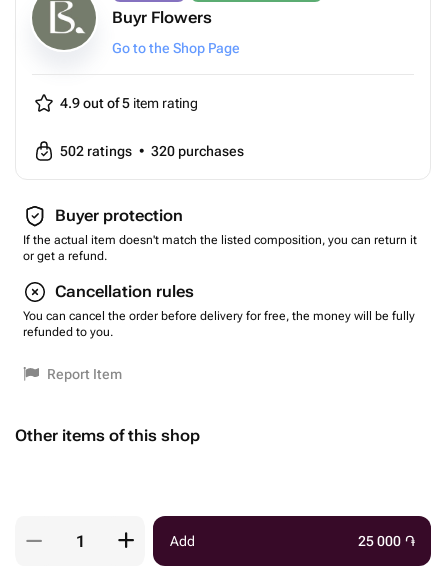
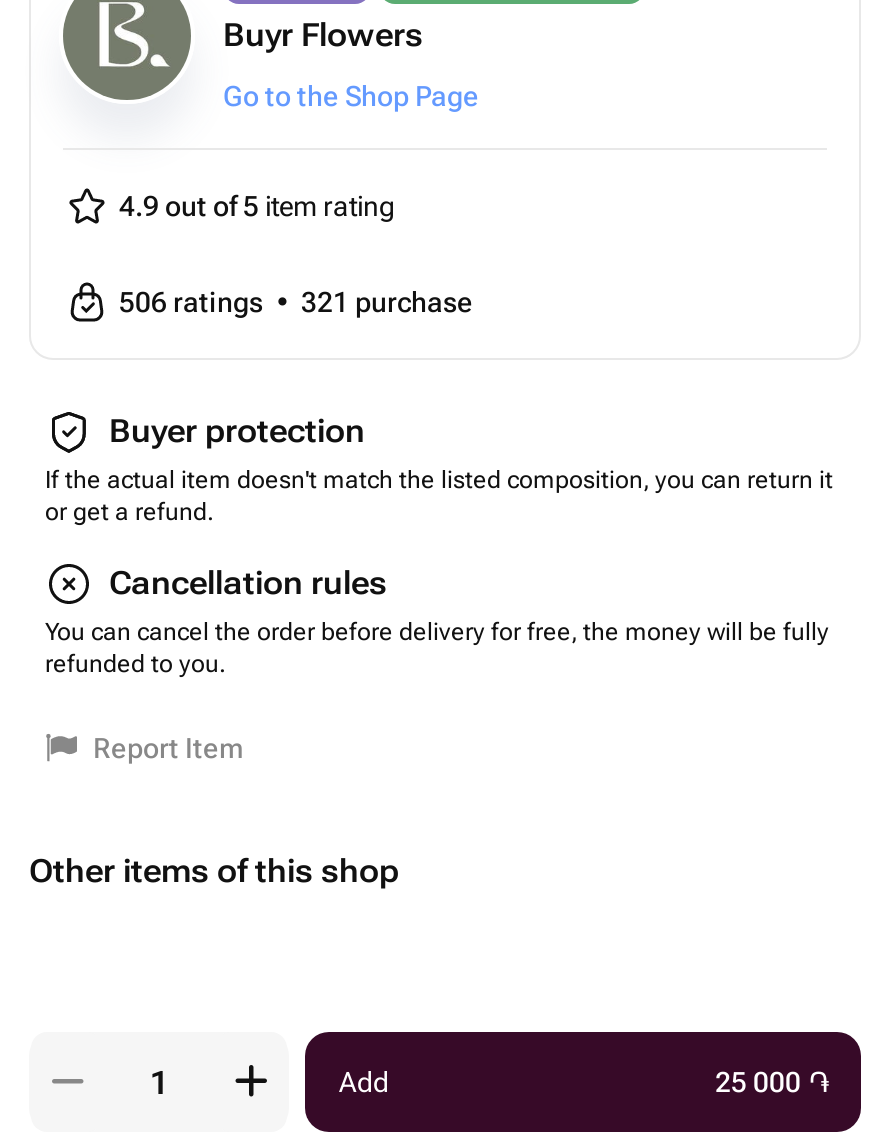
- 502 ratings • 320 purchases
+ 506 ratings • 321 purchase
